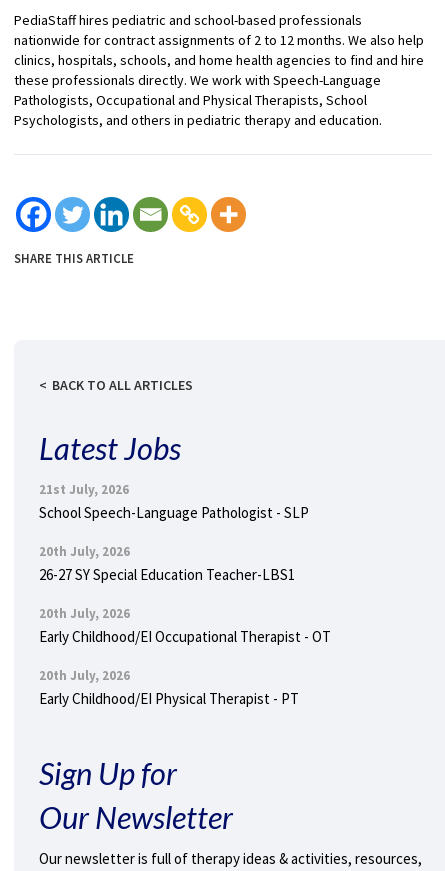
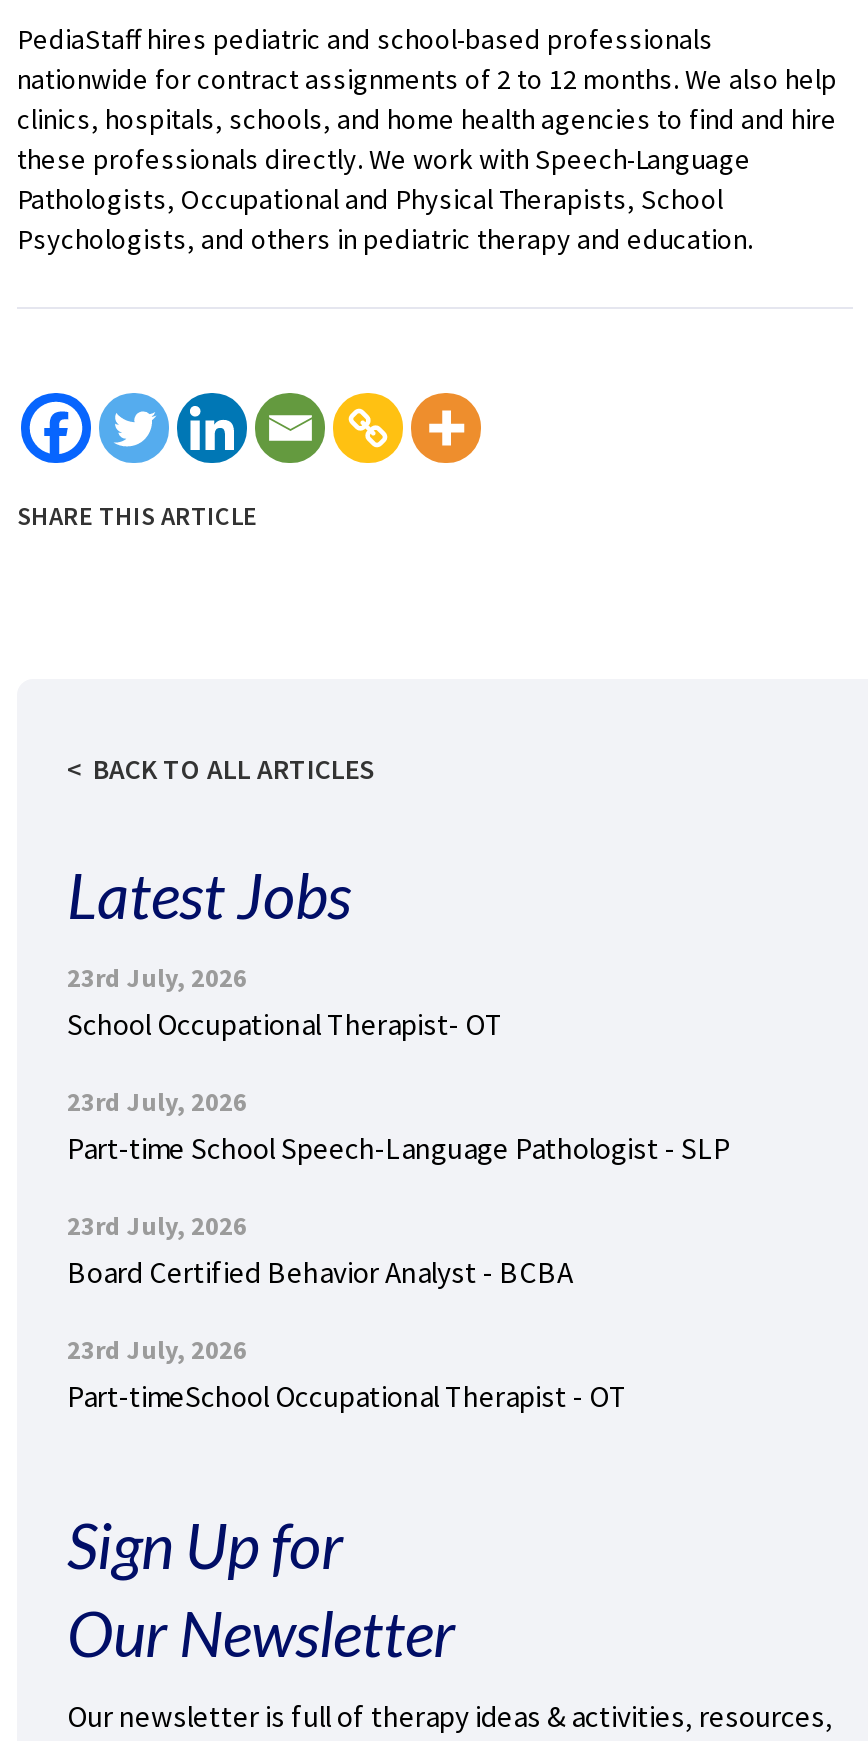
- 21st July, 2026
- School Speech-Language Pathologist - SLP
+ 23rd July, 2026
+ School Occupational Therapist- OT

- 20th July, 2026
- 26-27 SY Special Education Teacher-LBS1
+ 23rd July, 2026
+ Part-time School Speech-Language Pathologist - SLP

- 20th July, 2026
- Early Childhood/EI Occupational Therapist - OT
+ 23rd July, 2026
+ Board Certified Behavior Analyst - BCBA

- 20th July, 2026
- Early Childhood/EI Physical Therapist - PT
+ 23rd July, 2026
+ Part-timeSchool Occupational Therapist - OT
